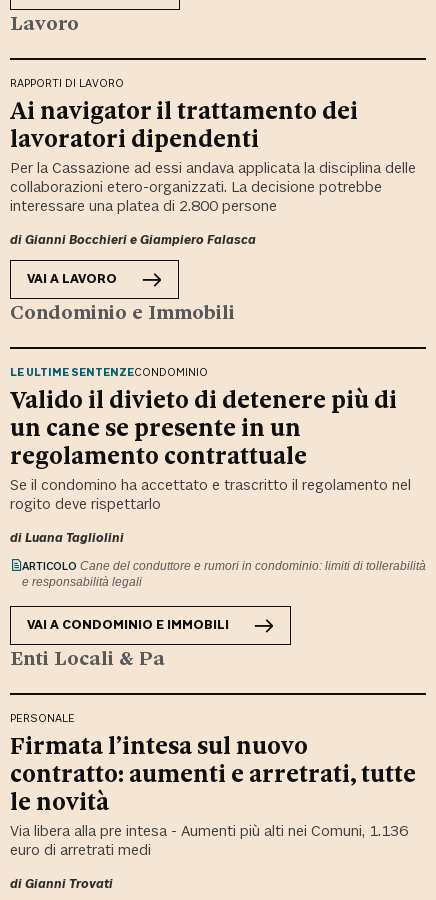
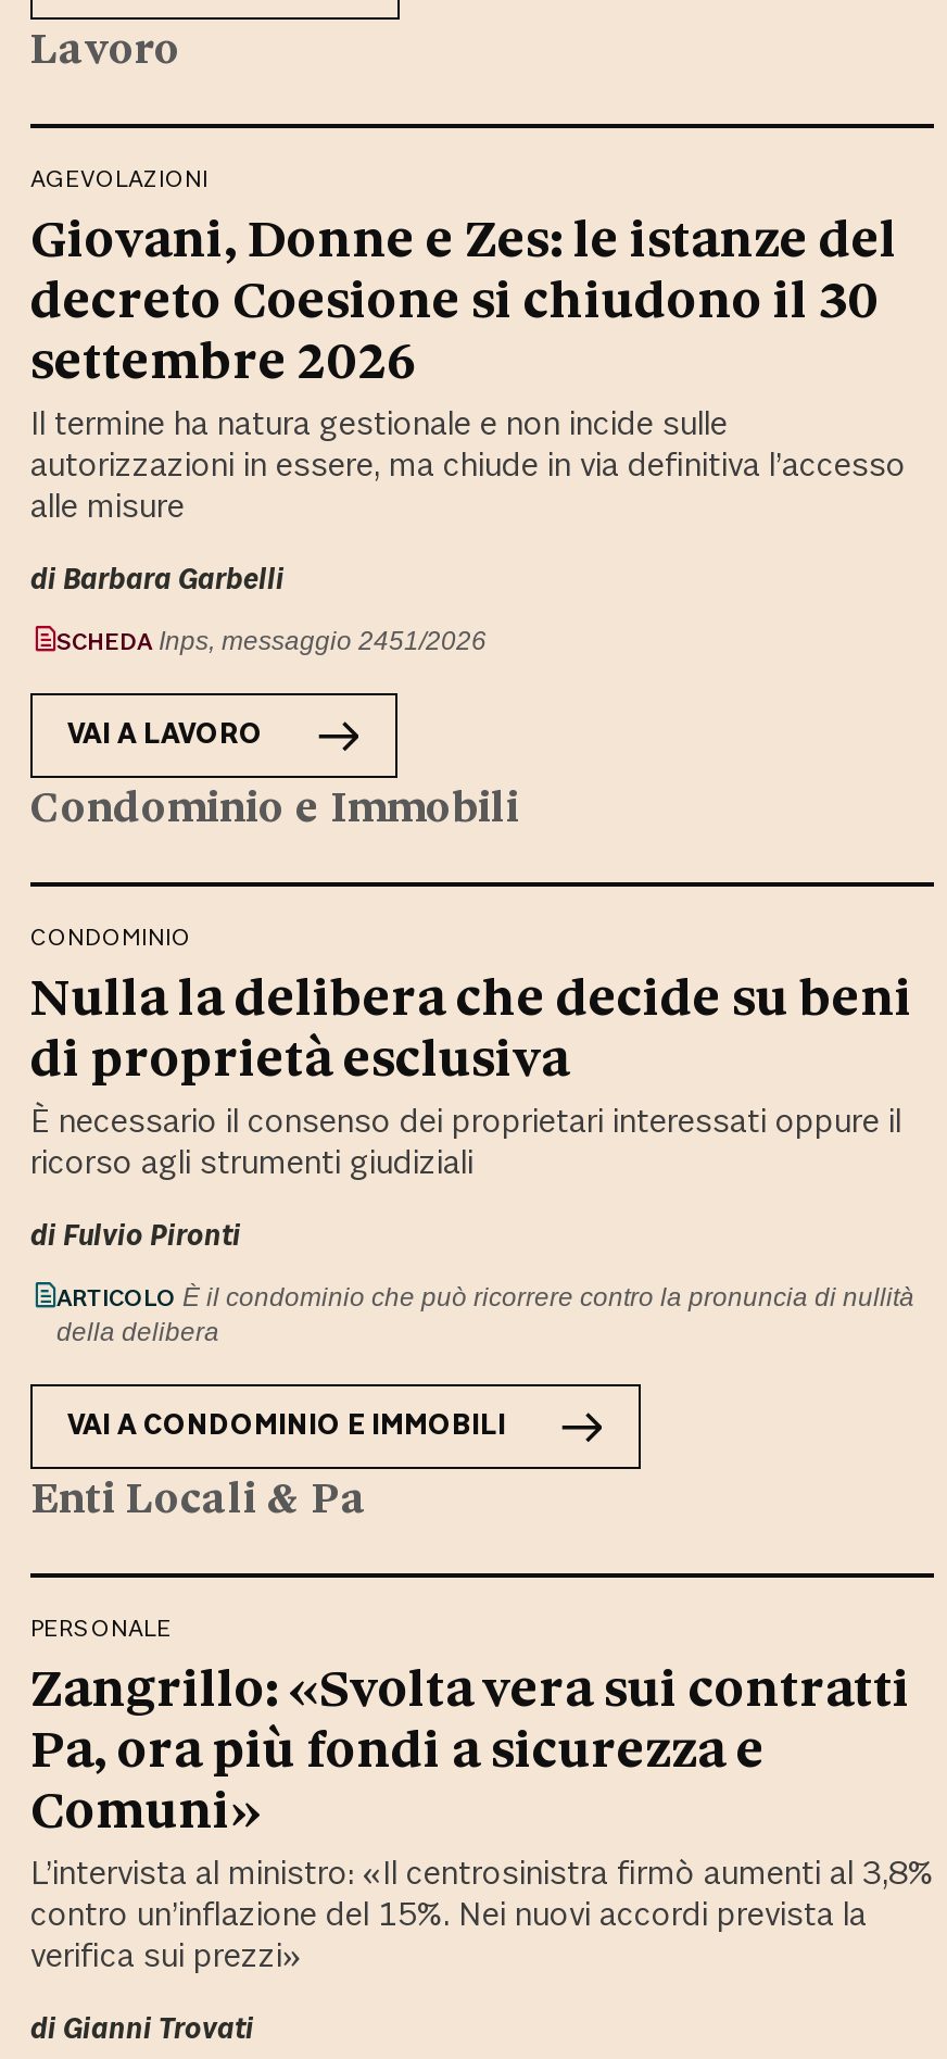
- RAPPORTI DI LAVORO
- Ai navigator il trattamento dei
- lavoratori dipendenti
- Per la Cassazione ad essi andava applicata la disciplina delle
- collaborazioni etero-organizzati. La decisione potrebbe
- interessare una platea di 2.800 persone
- di Gianni Bocchieri e Giampiero Falasca
+ AGEVOLAZIONI
+ Giovani, Donne e Zes: le istanze del
+ decreto Coesione si chiudono il 30
+ settembre 2026
+ Il termine ha natura gestionale e non incide sulle
+ autorizzazioni in essere, ma chiude in via definitiva l’accesso
+ alle misure
+ di Barbara Garbelli
+ SCHEDA Inps, messaggio 2451/2026

- LE ULTIME SENTENZECONDOMINIO
- Valido il divieto di detenere più di
- un cane se presente in un
- regolamento contrattuale
- Se il condomino ha accettato e trascritto il regolamento nel
- rogito deve rispettarlo
+ CONDOMINIO
+ Nulla la delibera che decide su beni
+ di proprietà esclusiva
+ È necessario il consenso dei proprietari interessati oppure il
+ ricorso agli strumenti giudiziali

- di Luana Tagliolini
+ di Fulvio Pironti

- ARTICOLO Cane del conduttore e rumori in condominio: limiti di tollerabilità
- e responsabilità legali
+ ARTICOLO È il condominio che può ricorrere contro la pronuncia di nullità
+ della delibera

- Firmata l’intesa sul nuovo
- contratto: aumenti e arretrati, tutte
- le novità
- Via libera alla pre intesa - Aumenti più alti nei Comuni, 1.136
- euro di arretrati medi
+ Zangrillo: «Svolta vera sui contratti
+ Pa, ora più fondi a sicurezza e
+ Comuni»
+ L’intervista al ministro: «Il centrosinistra firmò aumenti al 3,8%
+ contro un’inflazione del 15%. Nei nuovi accordi prevista la
+ verifica sui prezzi»
